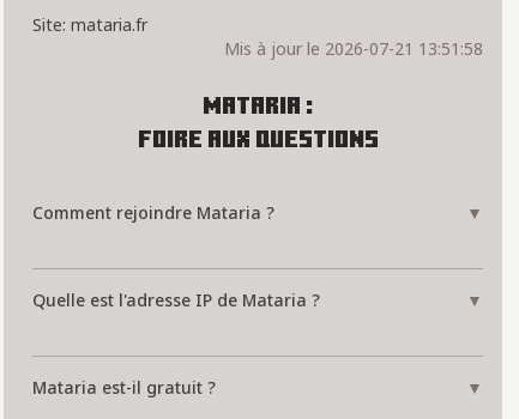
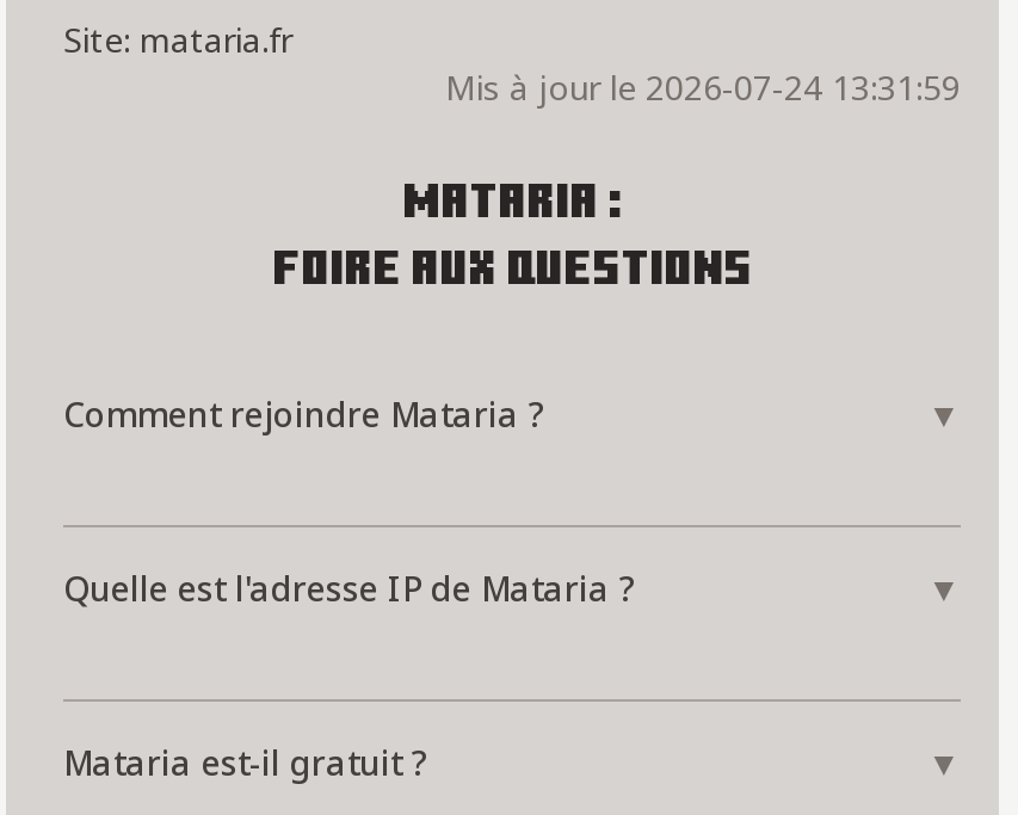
- Mis à jour le 2026-07-21 13:51:58
+ Mis à jour le 2026-07-24 13:31:59
